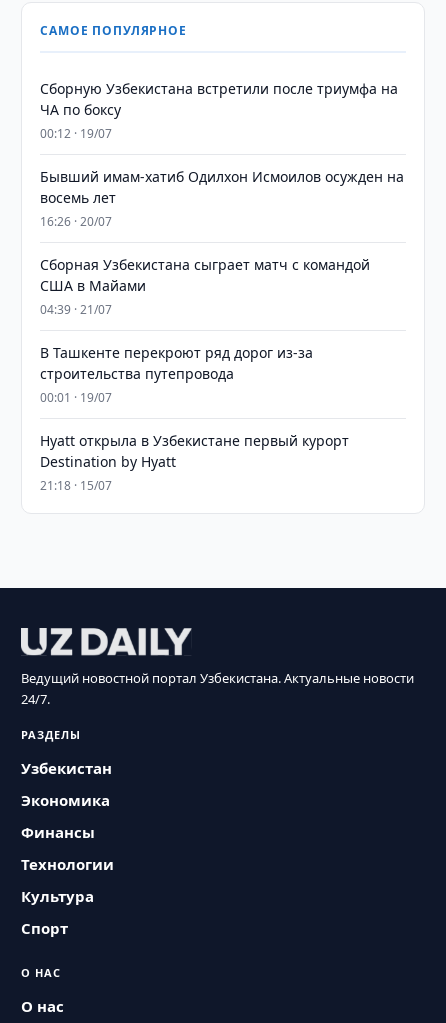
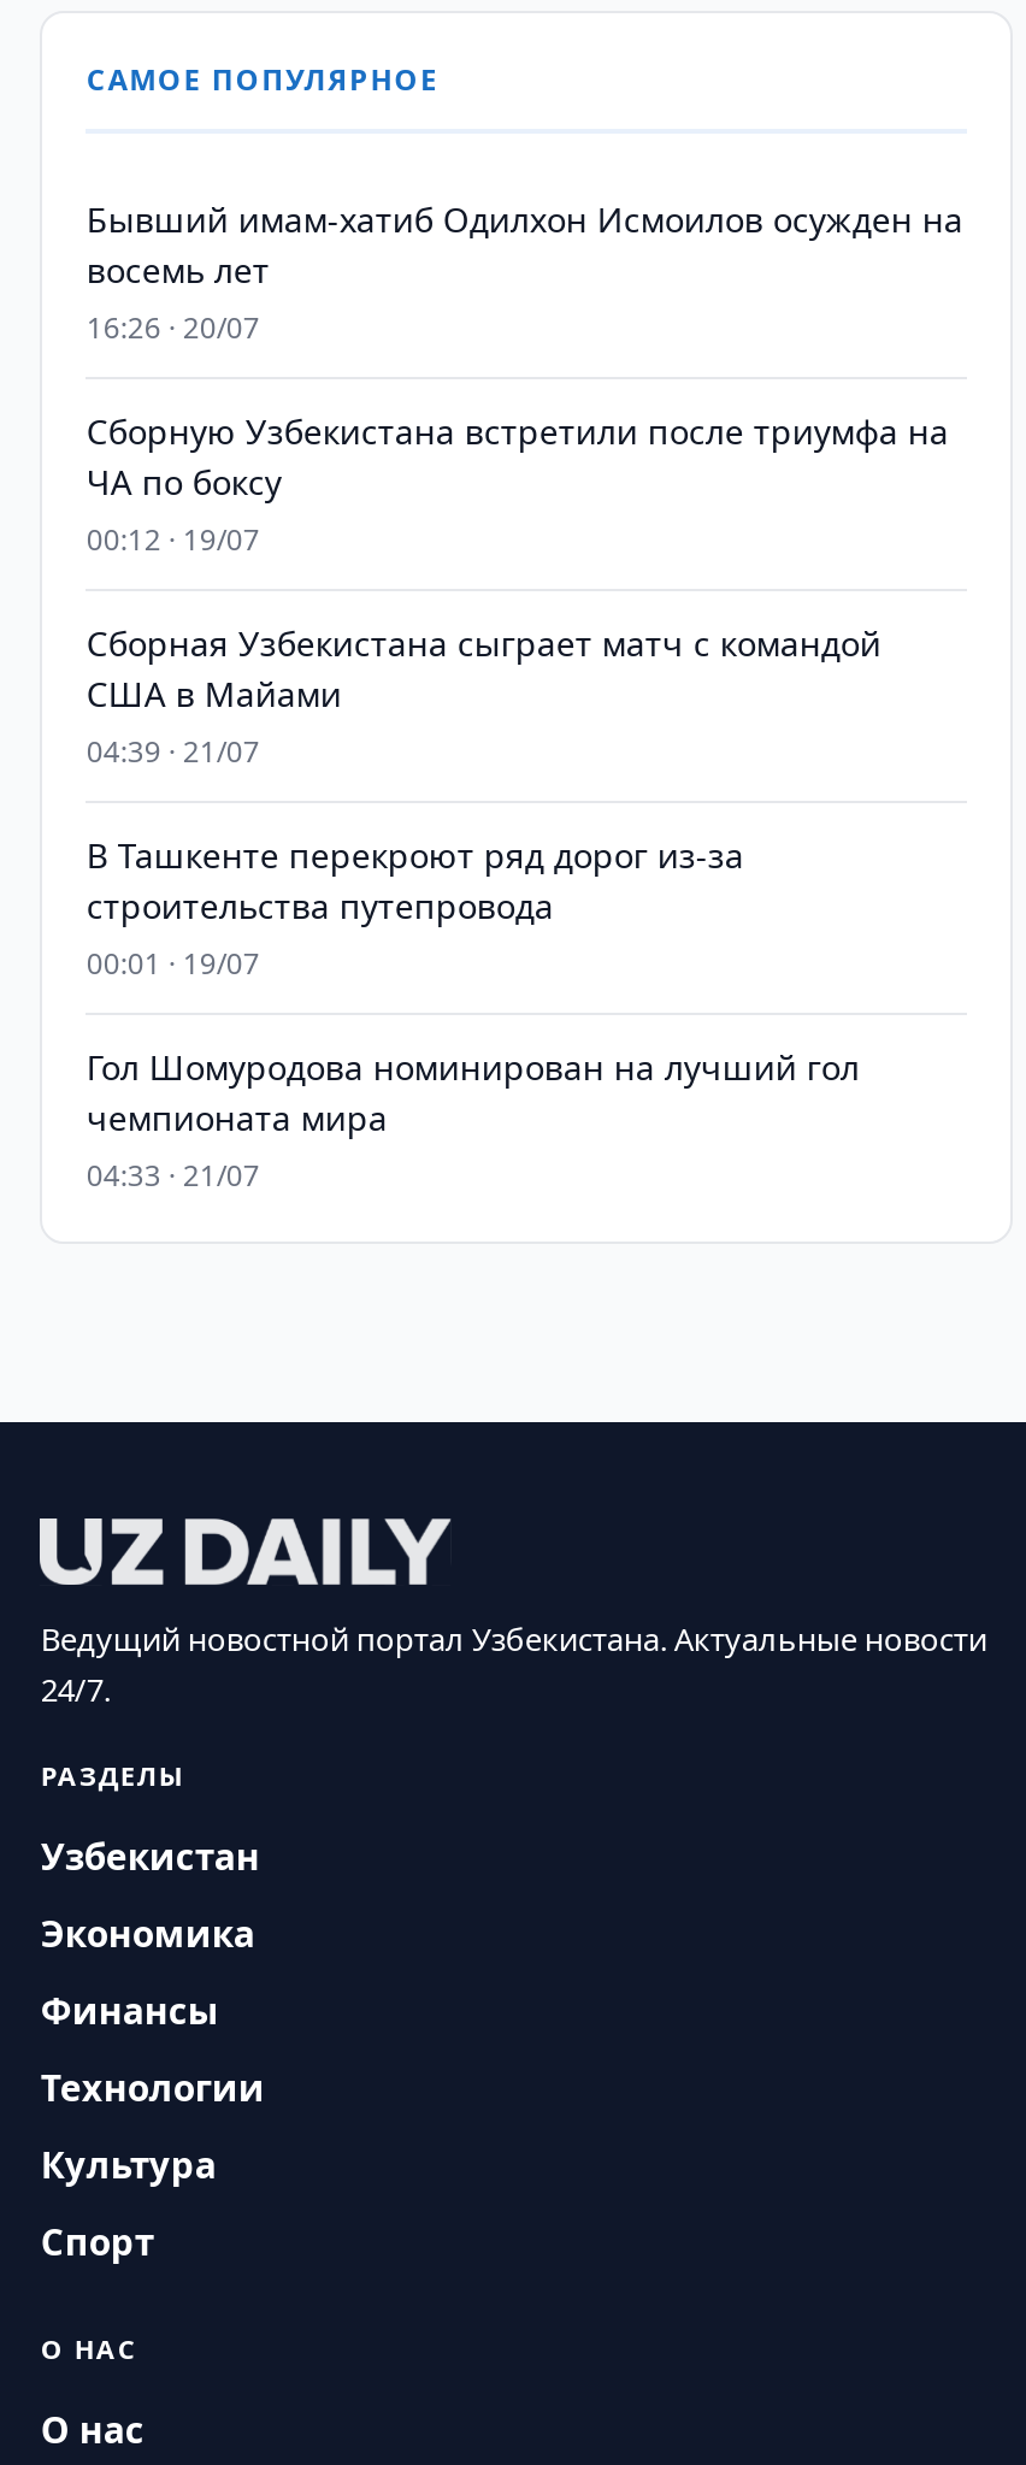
moved down: Сборную Узбекистана встретили после триумфа на | ЧА по боксу | 00:12 · 19/07

moved up: Бывший имам-хатиб Одилхон Исмоилов осужден на | восемь лет | 16:26 · 20/07

- Hyatt открыла в Узбекистане первый курорт
- Destination by Hyatt
- 21:18 · 15/07
+ Гол Шомуродова номинирован на лучший гол
+ чемпионата мира
+ 04:33 · 21/07
